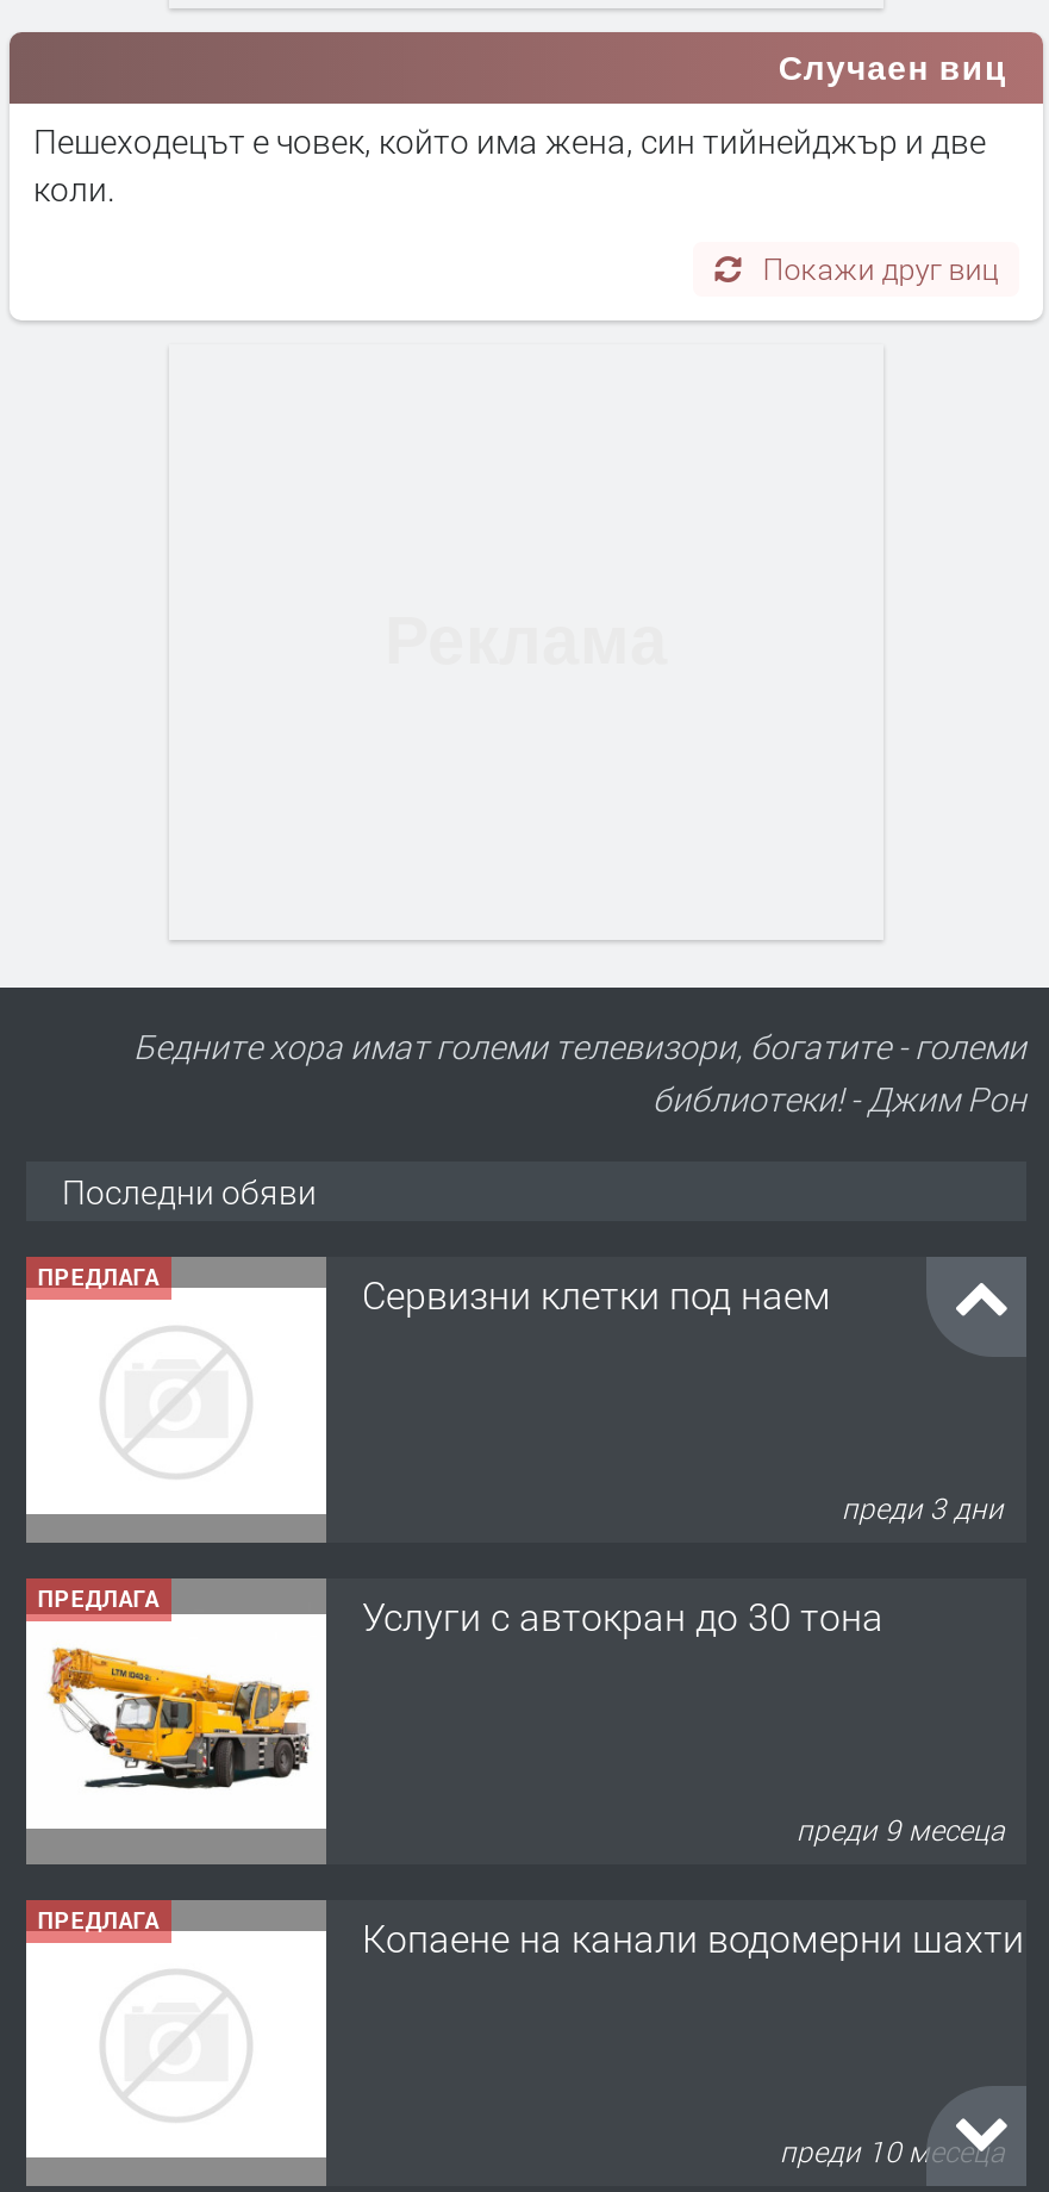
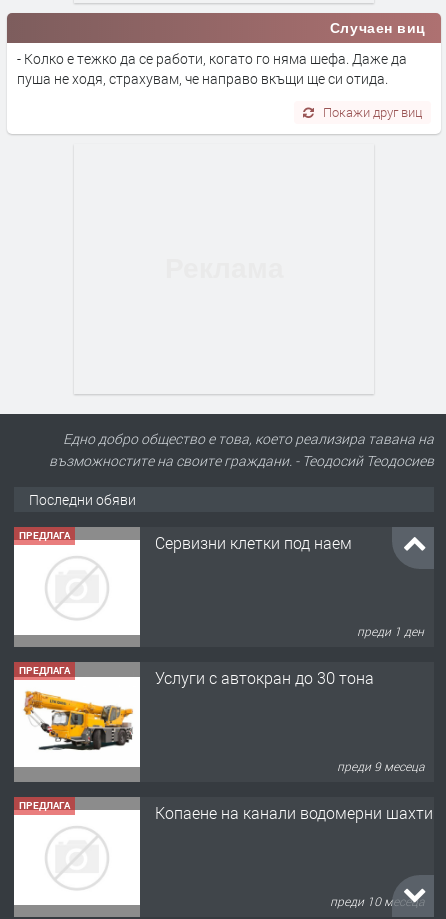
- Пешеходецът е човек, който има жена, син тийнейджър и две
- коли.
+ - Колко е тежко да се работи, когато го няма шефа. Даже да
+ пуша не ходя, страхувам, че направо вкъщи ще си отида.

- Бедните хора имат големи телевизори, богатите - големи
- библиотеки! - Джим Рон
+ Едно добро общество е това, което реализира тавана на
+ възможностите на своите граждани. - Теодосий Теодосиев
